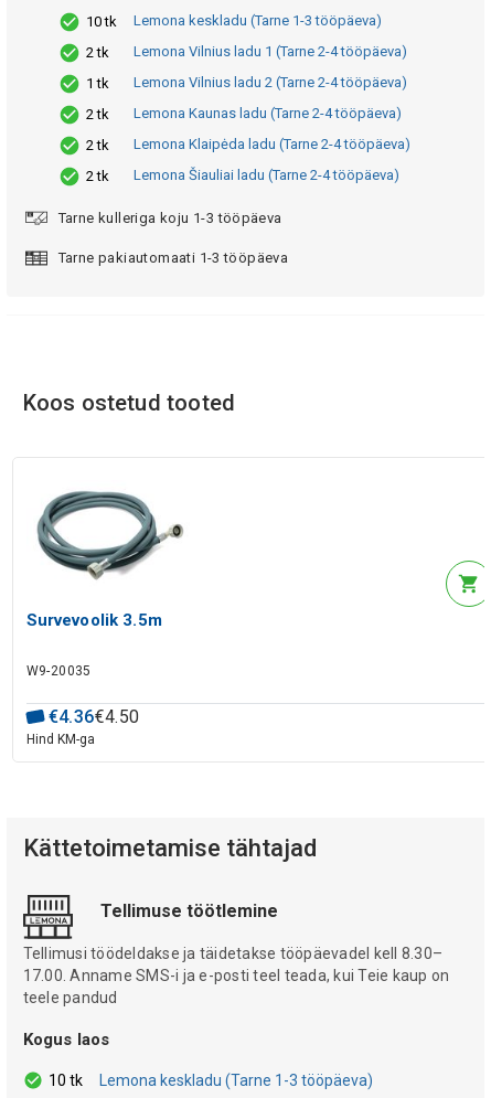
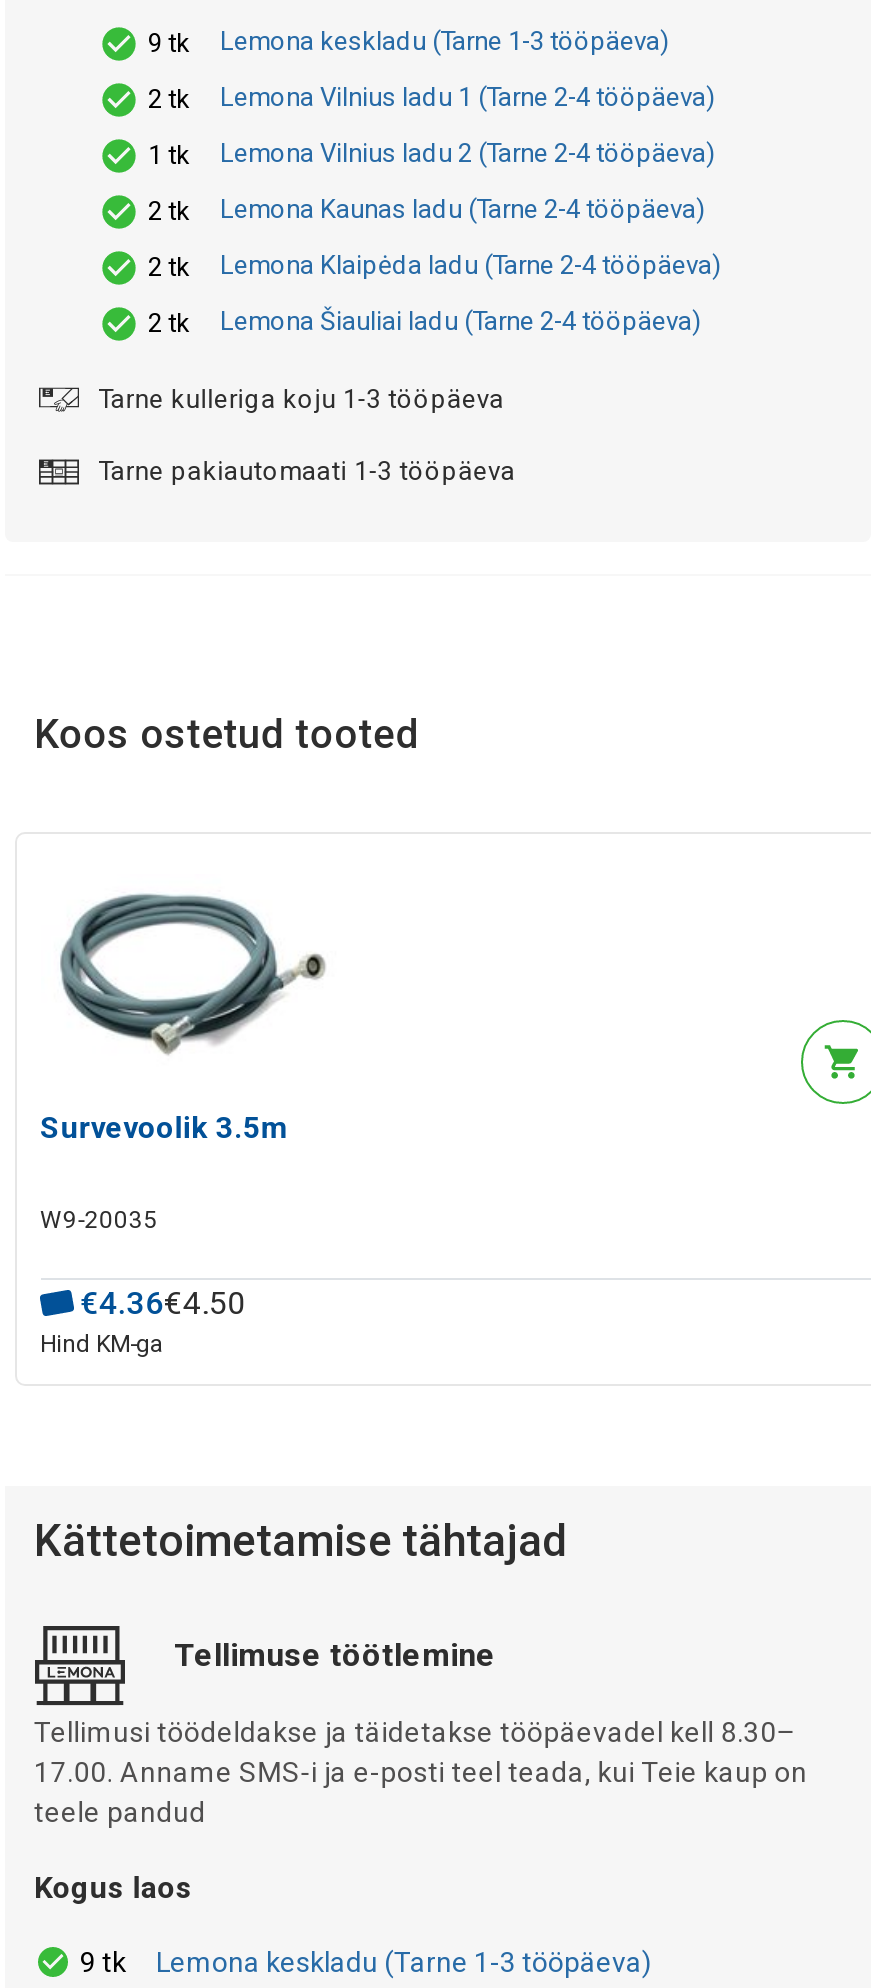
- 10 tk Lemona keskladu (Tarne 1-3 tööpäeva)
+ 9 tk Lemona keskladu (Tarne 1-3 tööpäeva)

- 10 tk Lemona keskladu (Tarne 1-3 tööpäeva)
+ 9 tk Lemona keskladu (Tarne 1-3 tööpäeva)
